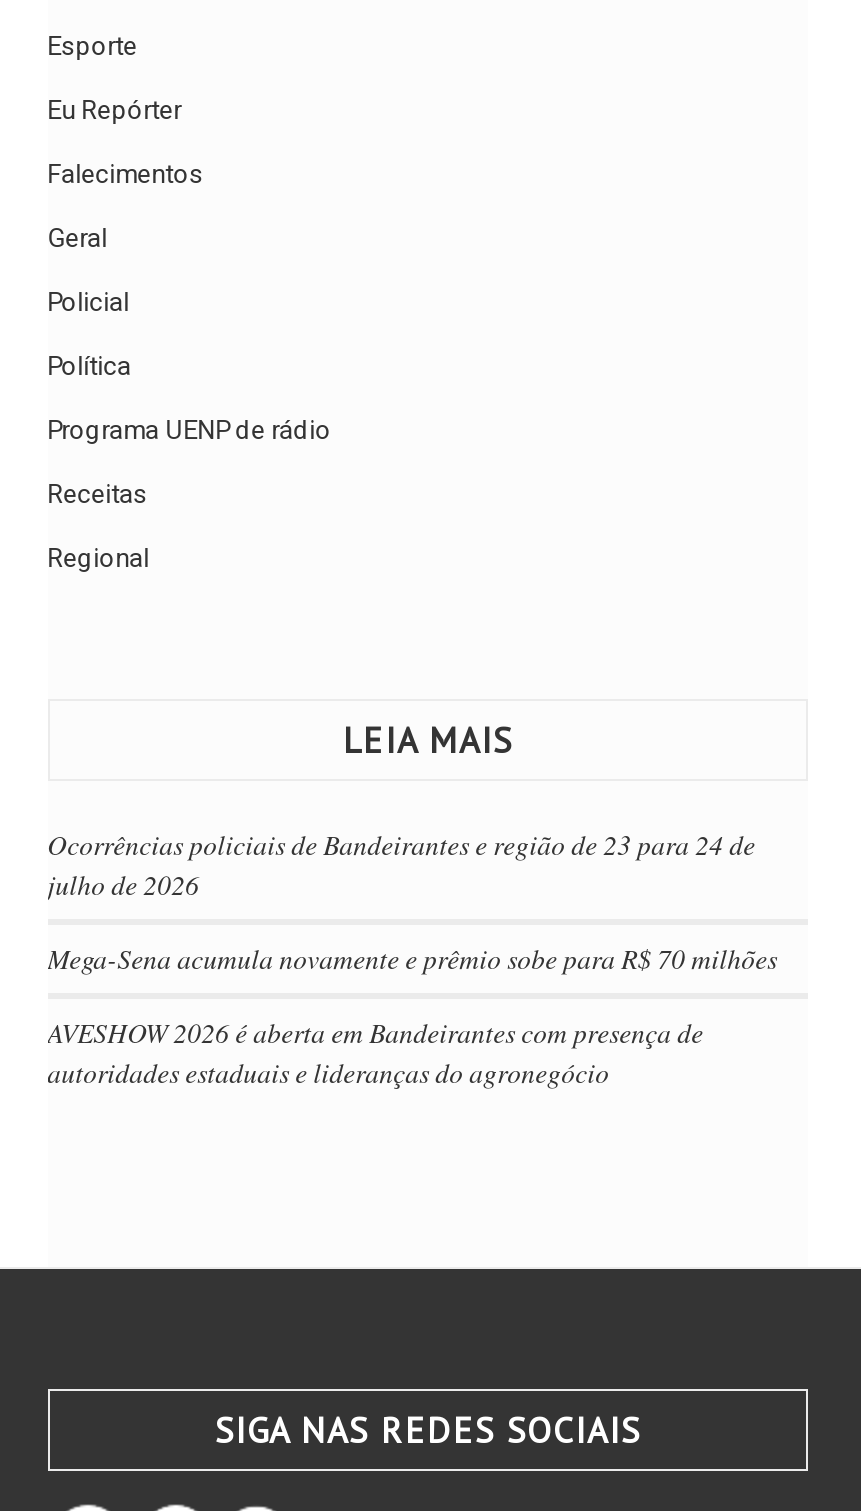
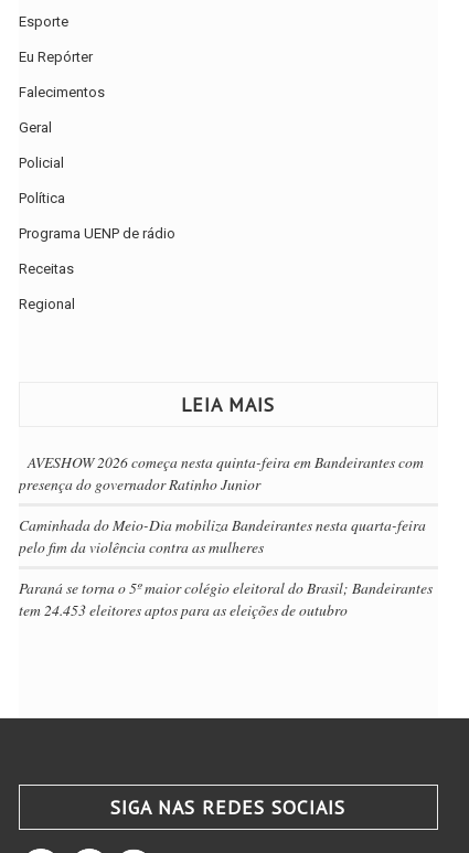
- Ocorrências policiais de Bandeirantes e região de 23 para 24 de
- julho de 2026
+ AVESHOW 2026 começa nesta quinta-feira em Bandeirantes com
+ presença do governador Ratinho Junior

- Mega-Sena acumula novamente e prêmio sobe para R$ 70 milhões
+ Caminhada do Meio-Dia mobiliza Bandeirantes nesta quarta-feira
+ pelo fim da violência contra as mulheres

- AVESHOW 2026 é aberta em Bandeirantes com presença de
- autoridades estaduais e lideranças do agronegócio
+ Paraná se torna o 5º maior colégio eleitoral do Brasil; Bandeirantes
+ tem 24.453 eleitores aptos para as eleições de outubro
